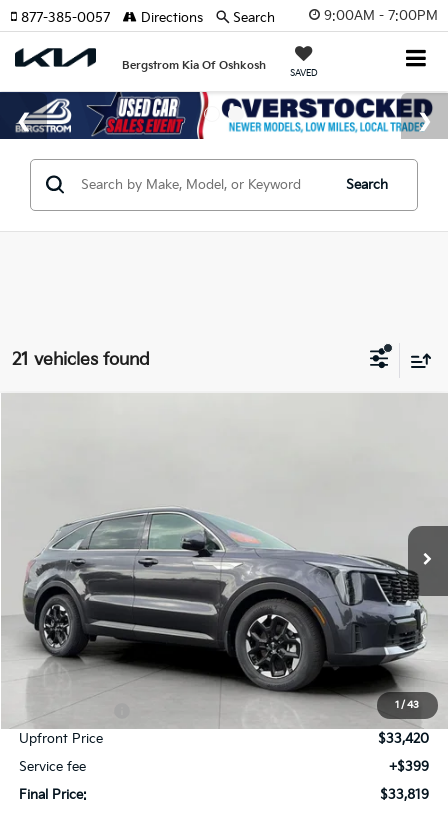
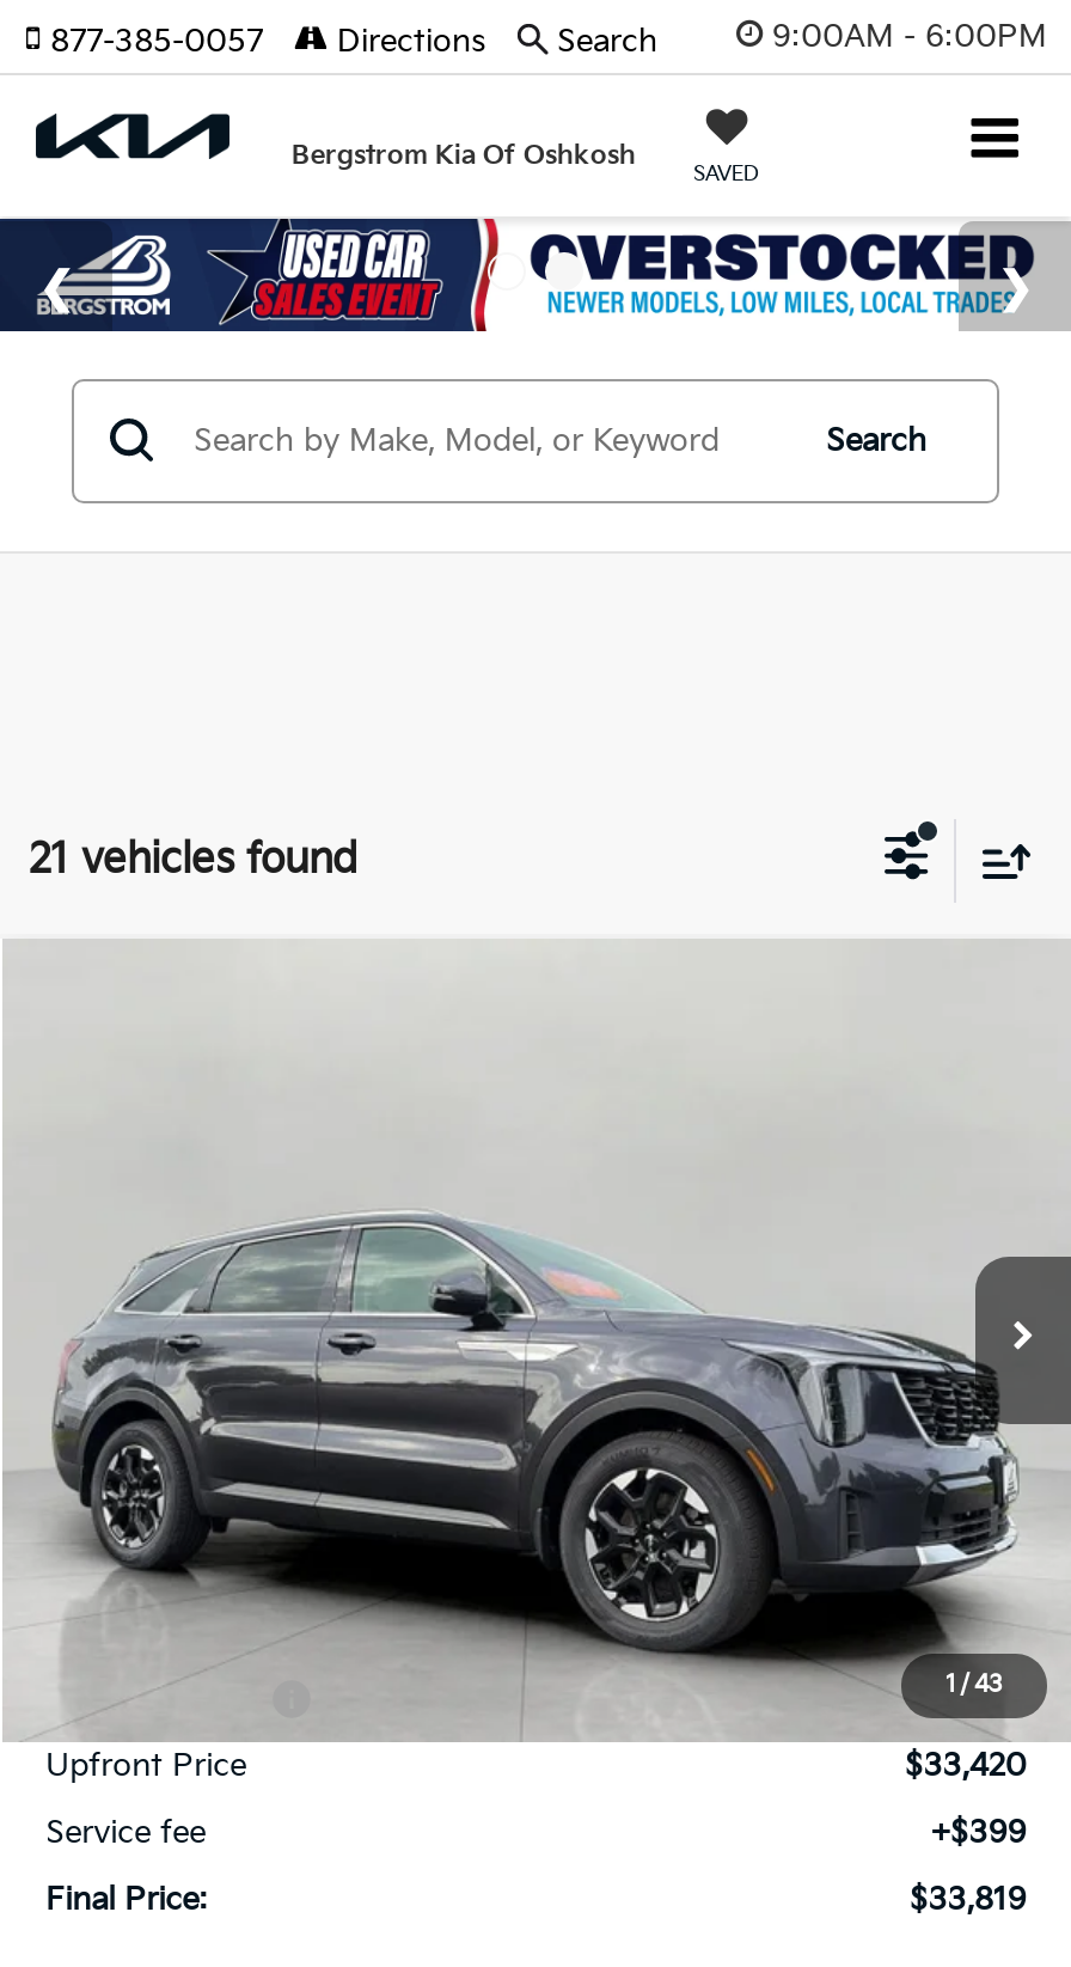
- 9:00AM - 7:00PM
+ 9:00AM - 6:00PM
